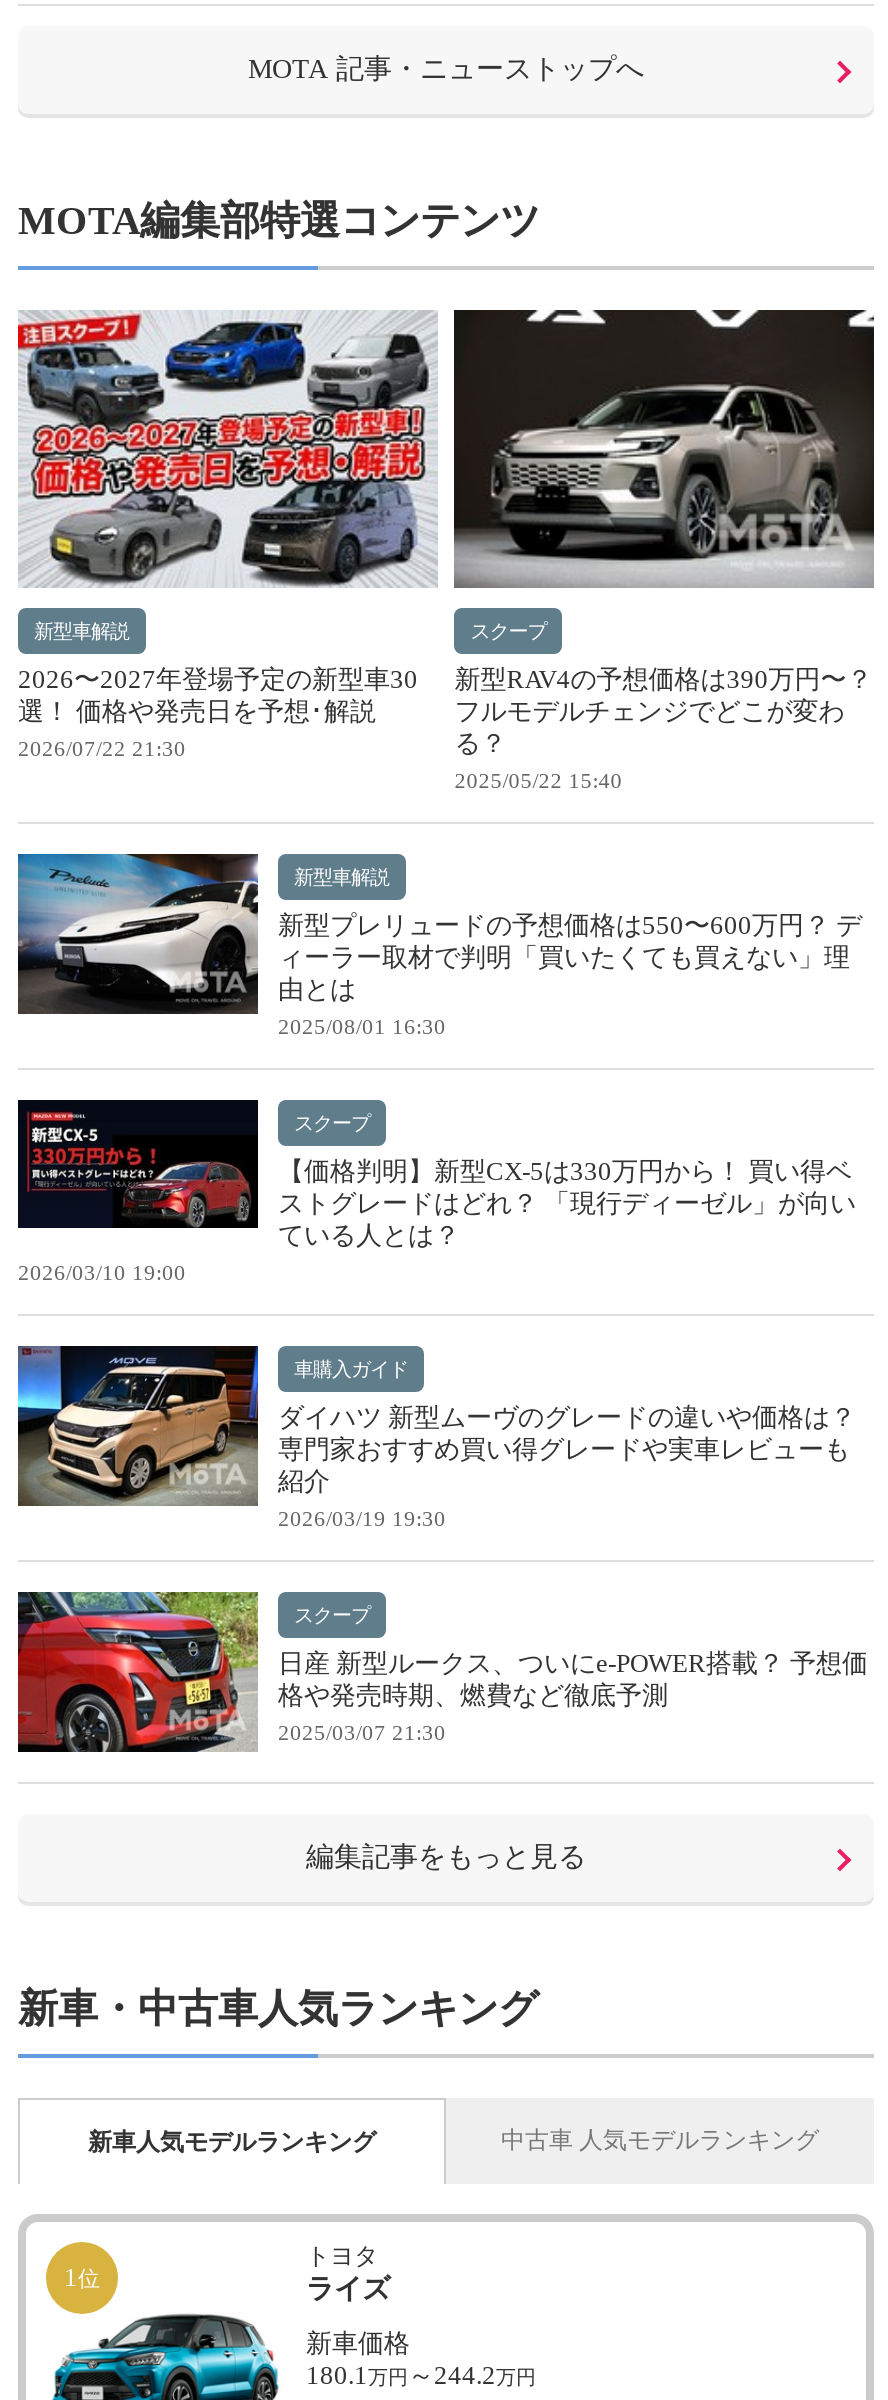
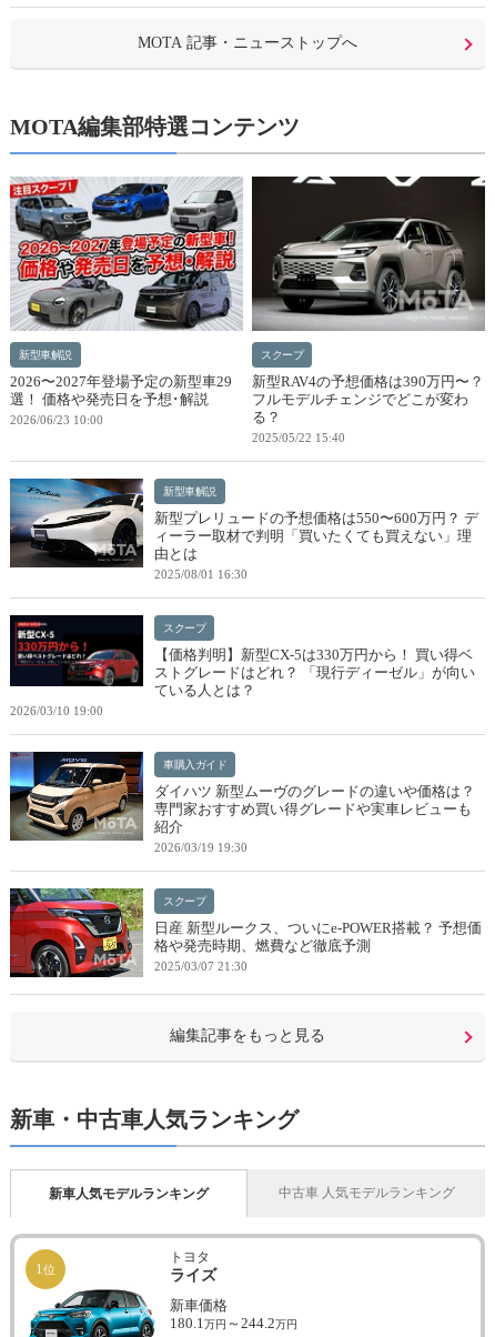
- 2026〜2027年登場予定の新型車30
+ 2026〜2027年登場予定の新型車29

- 2026/07/22 21:30
+ 2026/06/23 10:00
